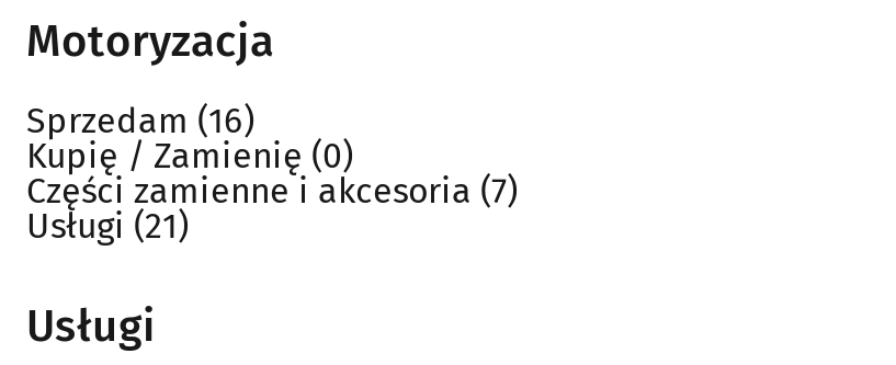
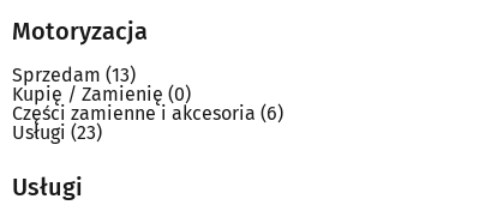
- Sprzedam (16)
+ Sprzedam (13)

- Części zamienne i akcesoria (7)
+ Części zamienne i akcesoria (6)

- Usługi (21)
+ Usługi (23)
